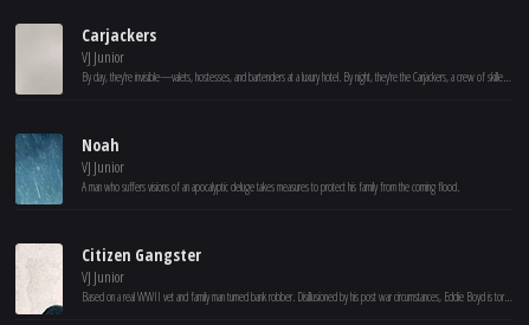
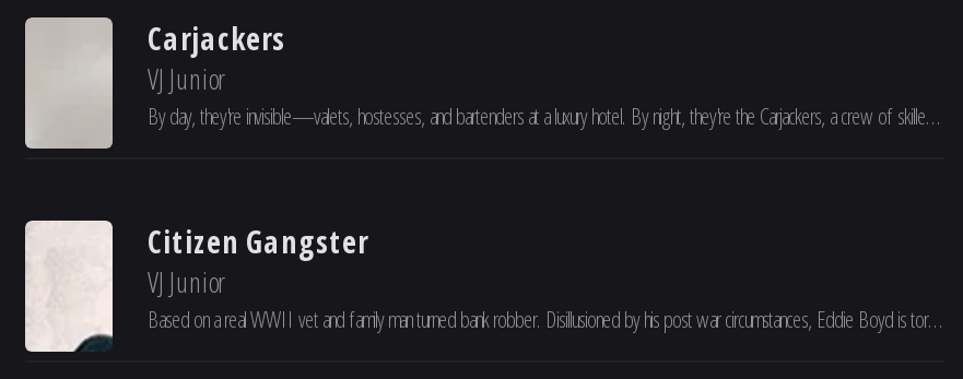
- [image]
- Noah
- VJ Junior
- A man who suffers visions of an apocalyptic deluge takes measures to protect his family from the coming flood.
